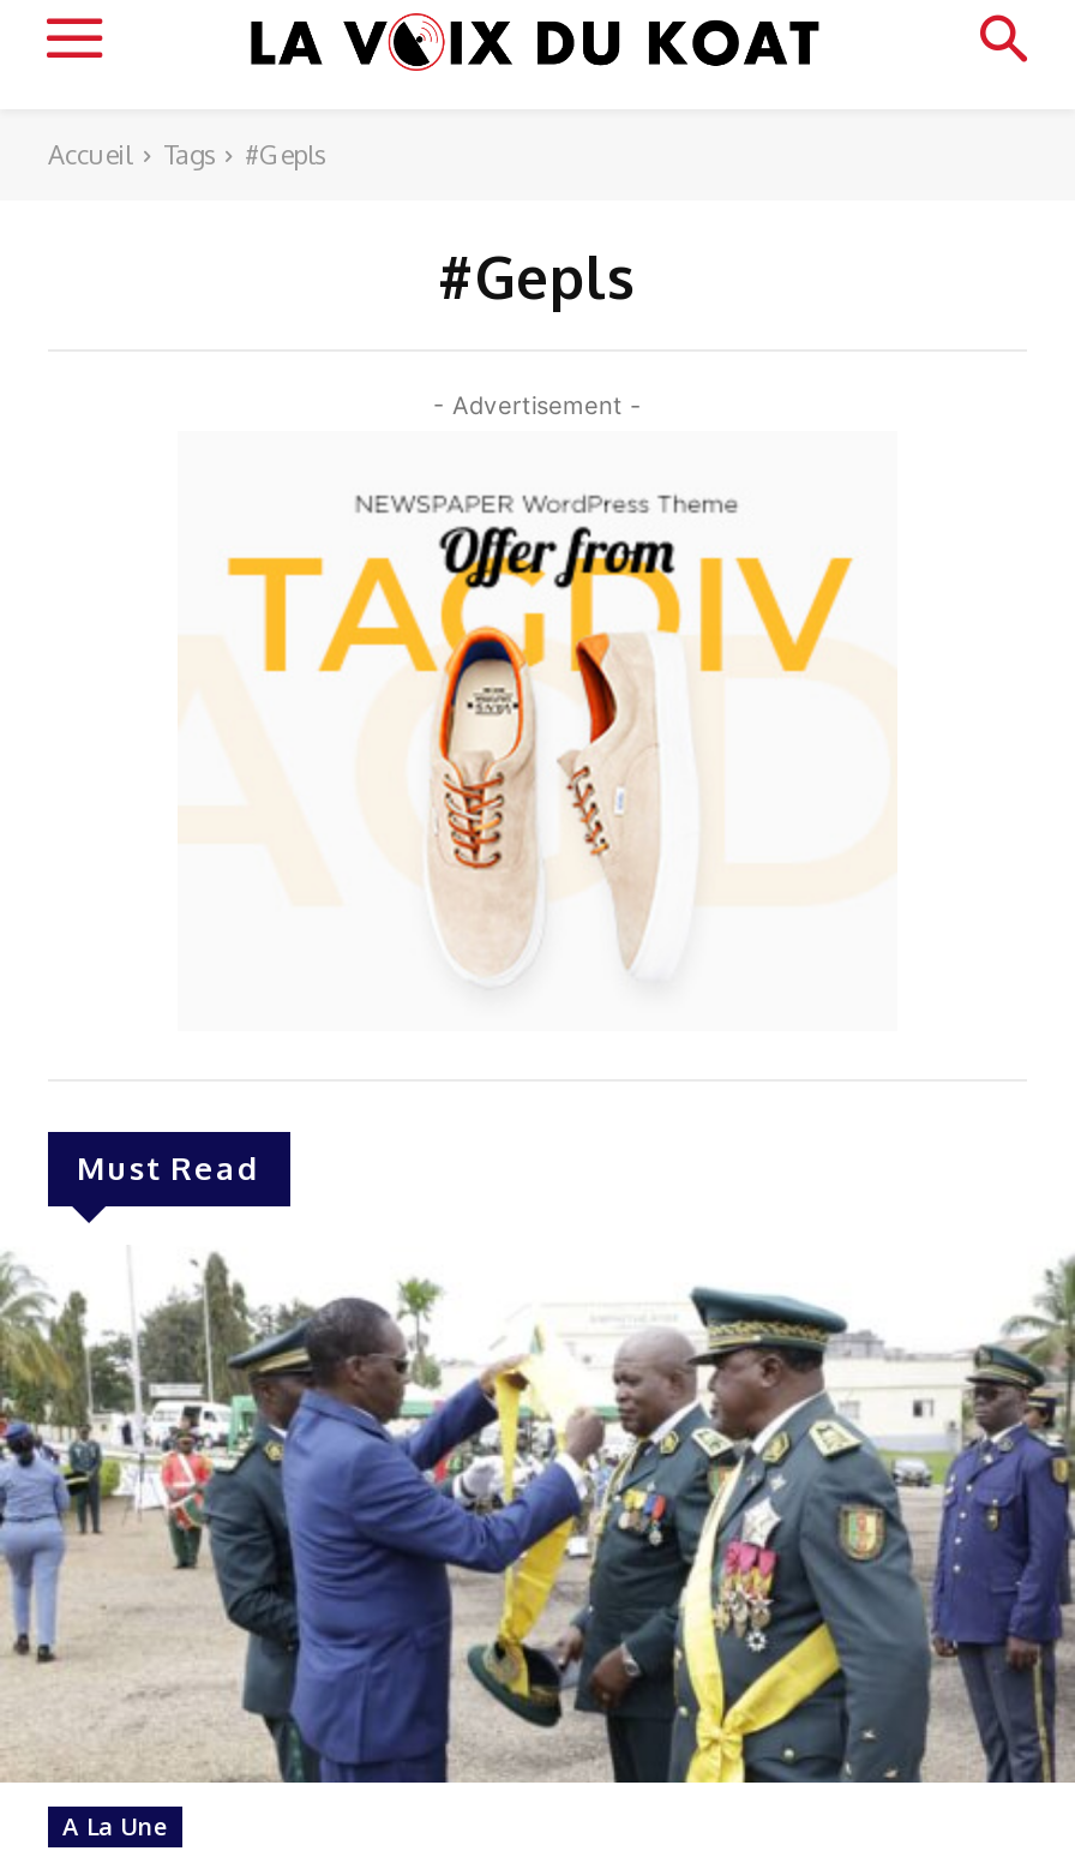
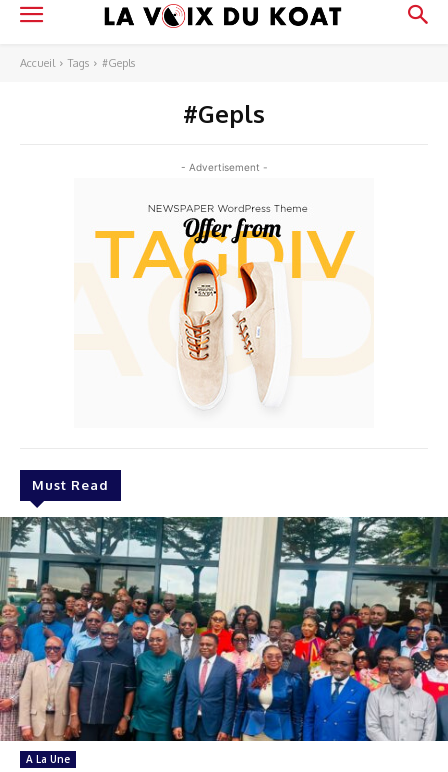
- [image]
+ [image]
